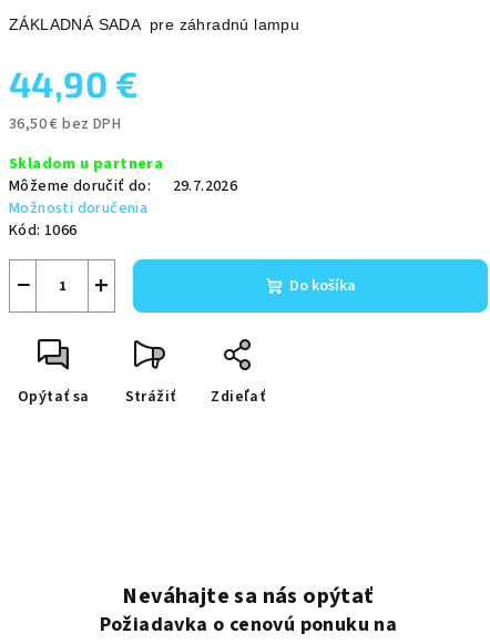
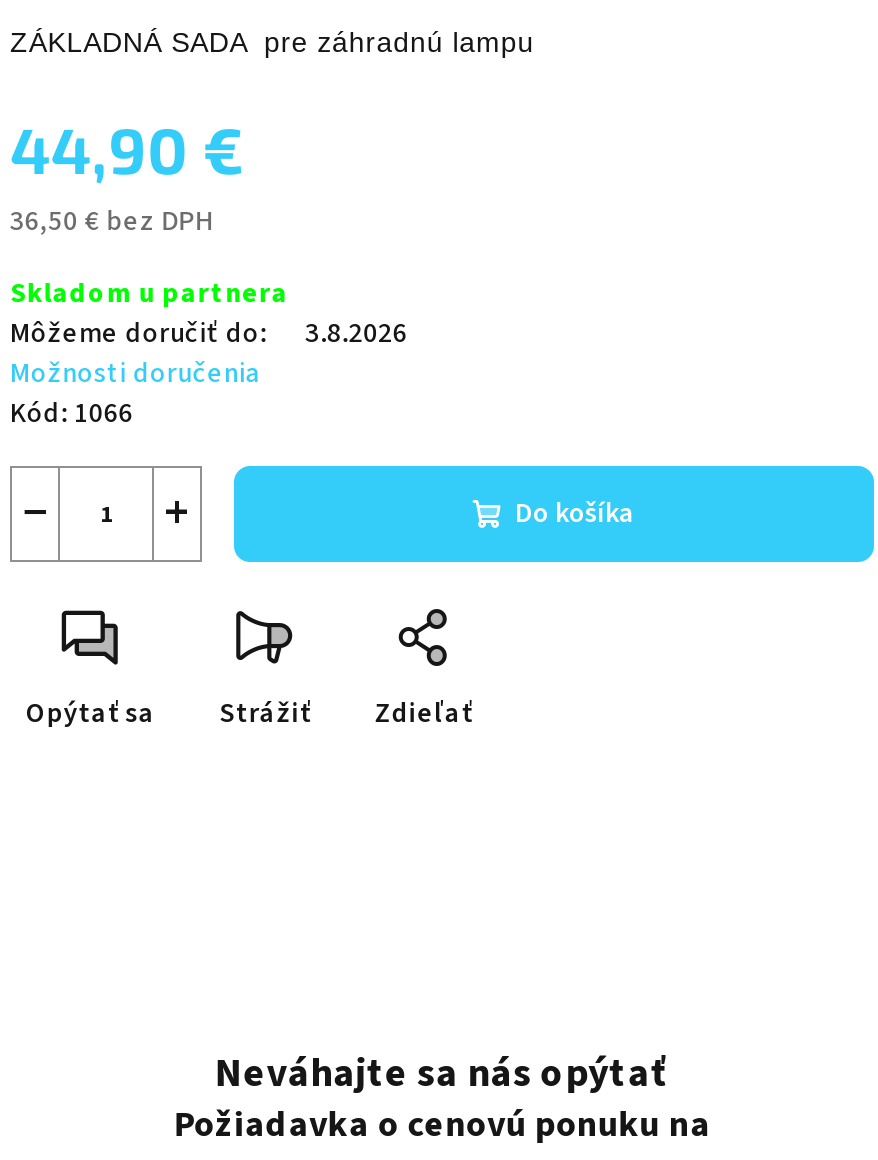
- Môžeme doručiť do: 29.7.2026
+ Môžeme doručiť do: 3.8.2026
